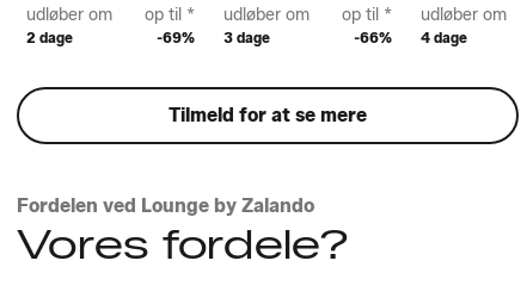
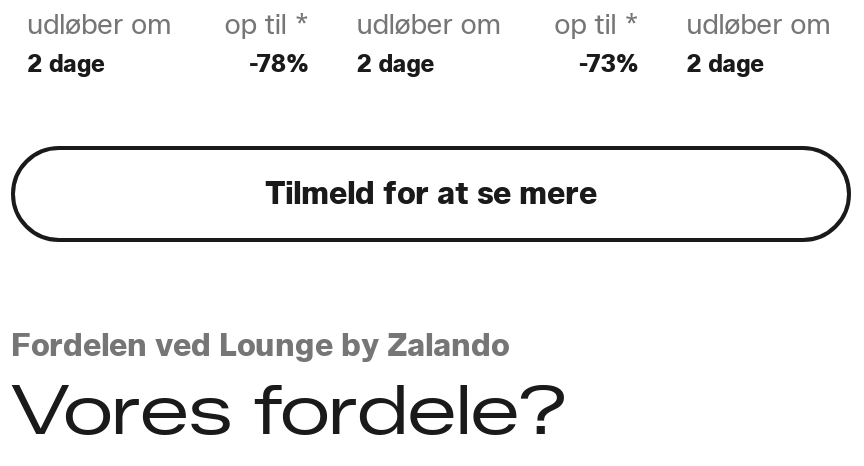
- -69%
+ -78%

- 3 dage
+ 2 dage

- -66%
+ -73%

- 4 dage
+ 2 dage
